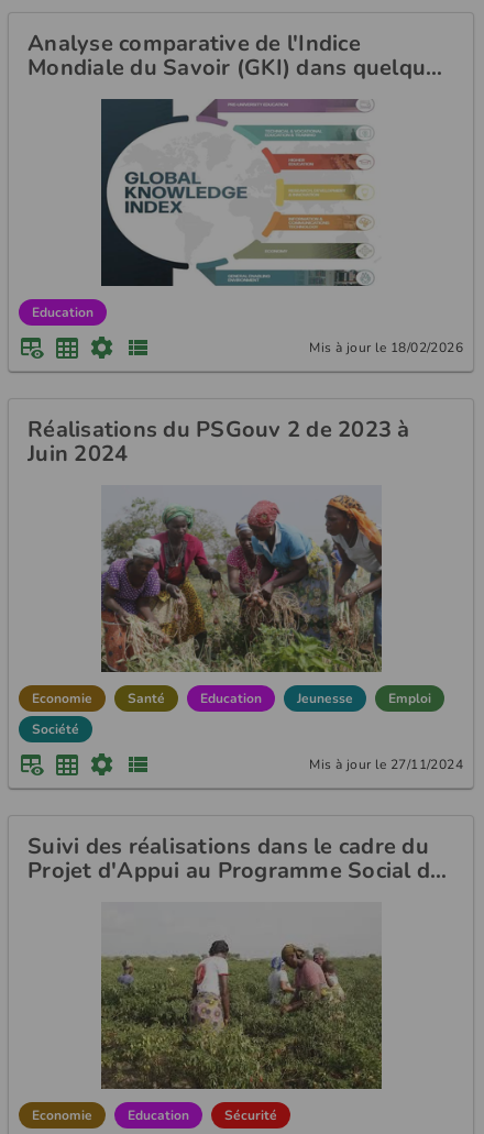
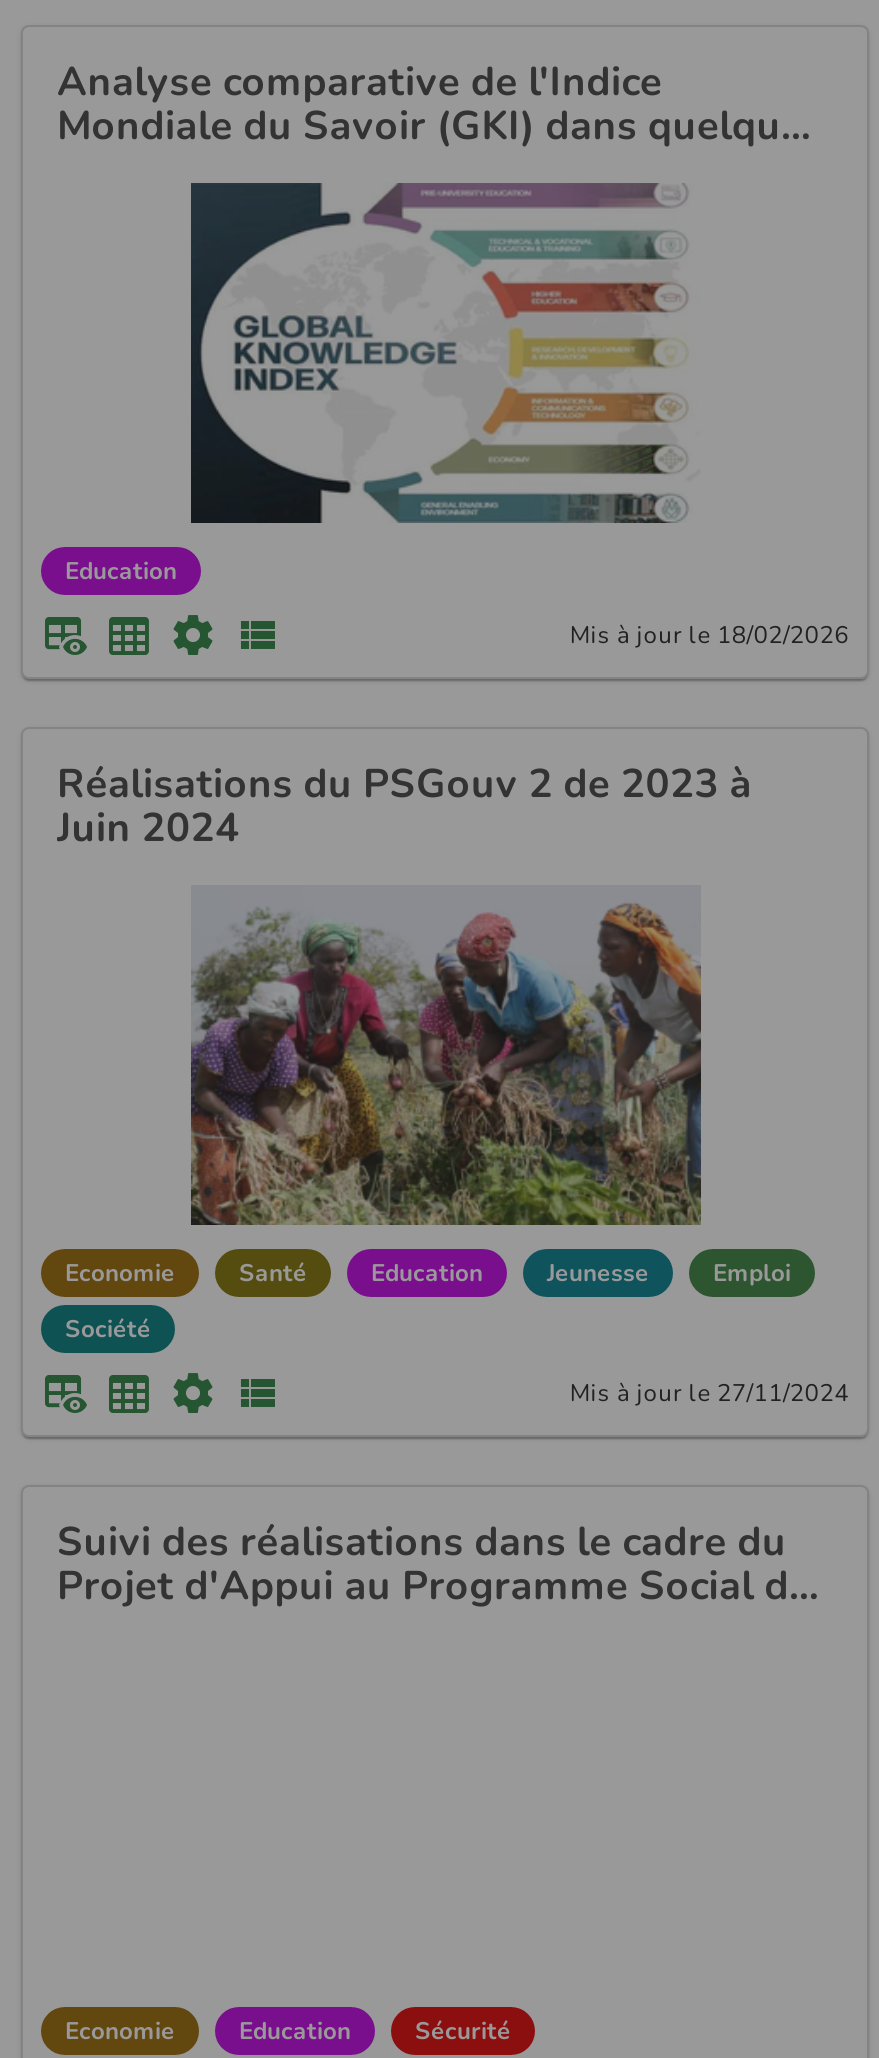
- [image]
